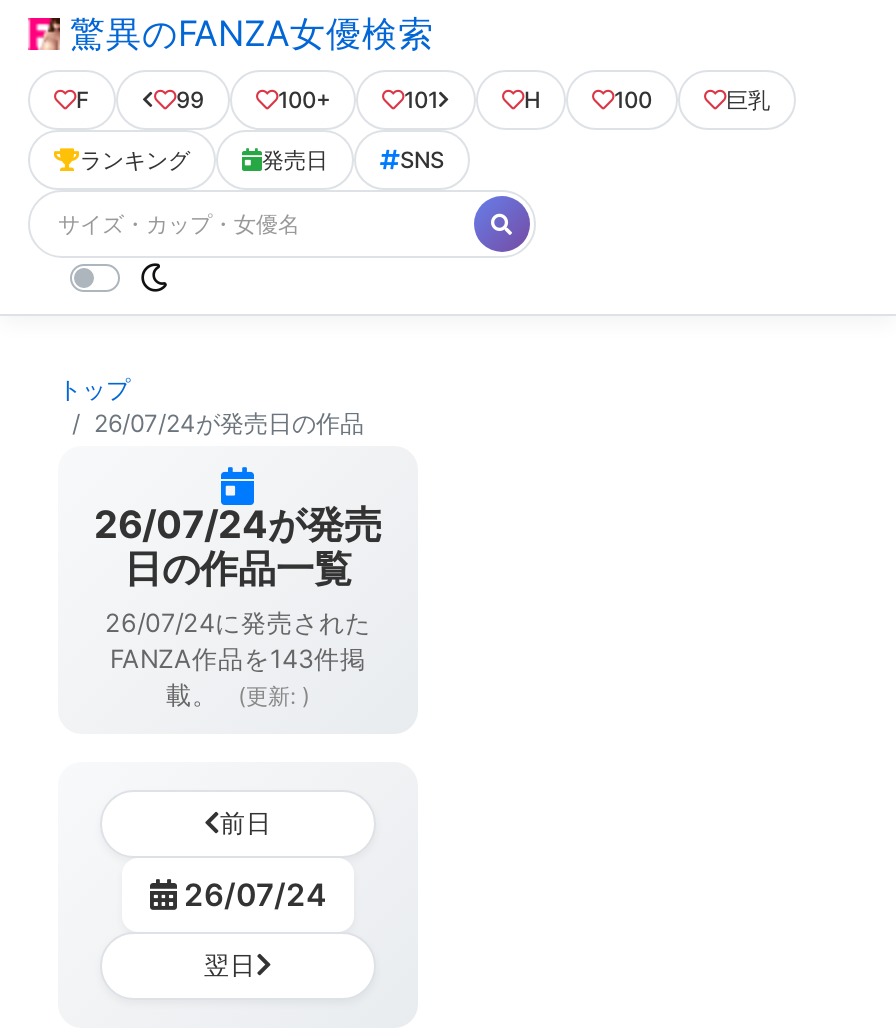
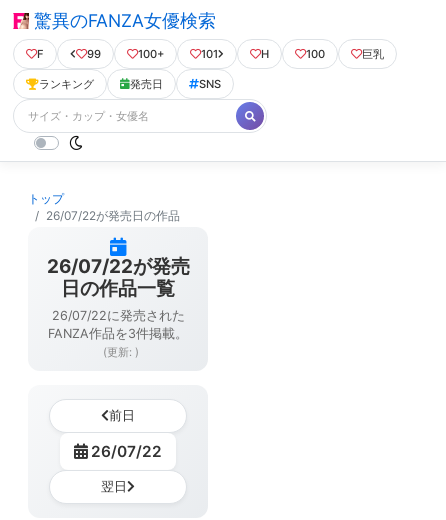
- 26/07/24が発売日の作品
+ 26/07/22が発売日の作品

- 26/07/24が発売
+ 26/07/22が発売

- 26/07/24に発売された
- FANZA作品を143件掲
- 載。 (更新:)
+ 26/07/22に発売された
+ FANZA作品を3件掲載。
+ (更新:)

- 26/07/24
+ 26/07/22
